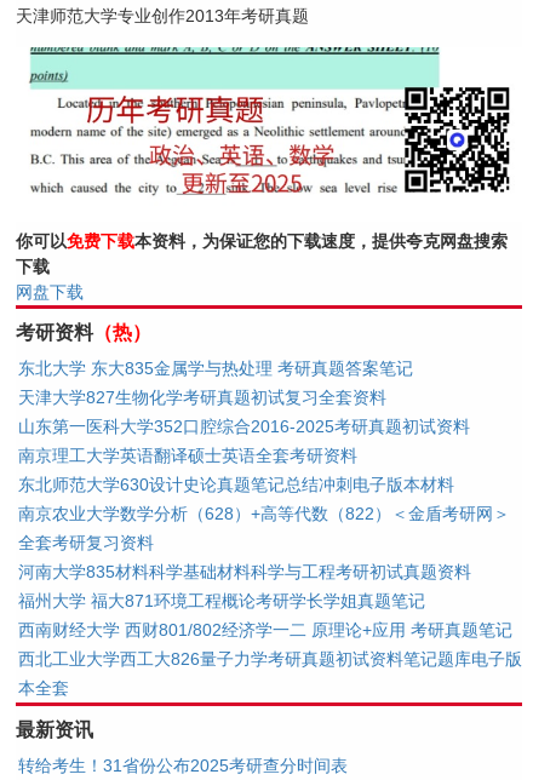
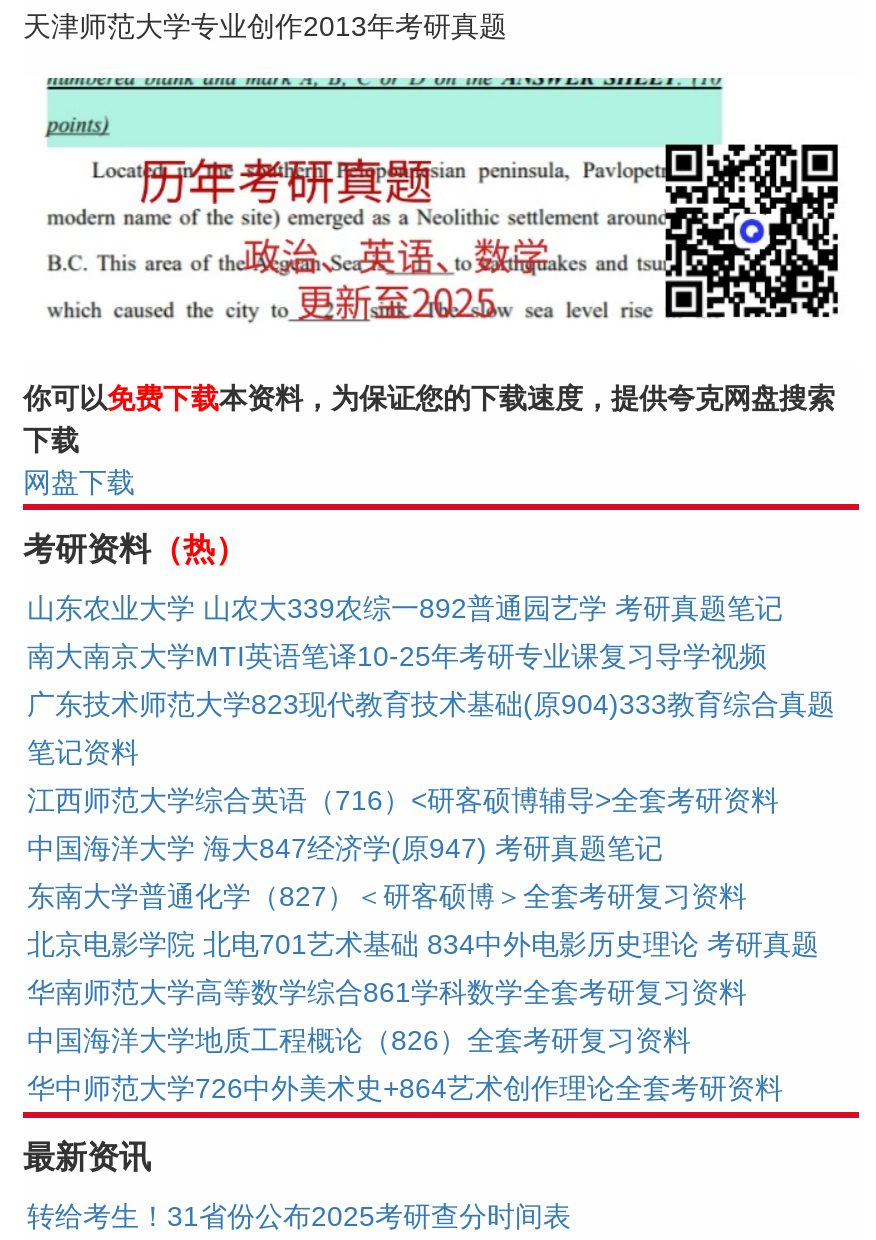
- 东北大学 东大835金属学与热处理 考研真题答案笔记
- 天津大学827生物化学考研真题初试复习全套资料
- 山东第一医科大学352口腔综合2016-2025考研真题初试资料
- 南京理工大学英语翻译硕士英语全套考研资料
- 东北师范大学630设计史论真题笔记总结冲刺电子版本材料
- 南京农业大学数学分析（628）+高等代数（822）＜金盾考研网＞
- 全套考研复习资料
- 河南大学835材料科学基础材料科学与工程考研初试真题资料
- 福州大学 福大871环境工程概论考研学长学姐真题笔记
- 西南财经大学 西财801/802经济学一二 原理论+应用 考研真题笔记
- 西北工业大学西工大826量子力学考研真题初试资料笔记题库电子版
- 本全套
+ 山东农业大学 山农大339农综一892普通园艺学 考研真题笔记
+ 南大南京大学MTI英语笔译10-25年考研专业课复习导学视频
+ 广东技术师范大学823现代教育技术基础(原904)333教育综合真题
+ 笔记资料
+ 江西师范大学综合英语（716）<研客硕博辅导>全套考研资料
+ 中国海洋大学 海大847经济学(原947) 考研真题笔记
+ 东南大学普通化学（827）＜研客硕博＞全套考研复习资料
+ 北京电影学院 北电701艺术基础 834中外电影历史理论 考研真题
+ 华南师范大学高等数学综合861学科数学全套考研复习资料
+ 中国海洋大学地质工程概论（826）全套考研复习资料
+ 华中师范大学726中外美术史+864艺术创作理论全套考研资料
